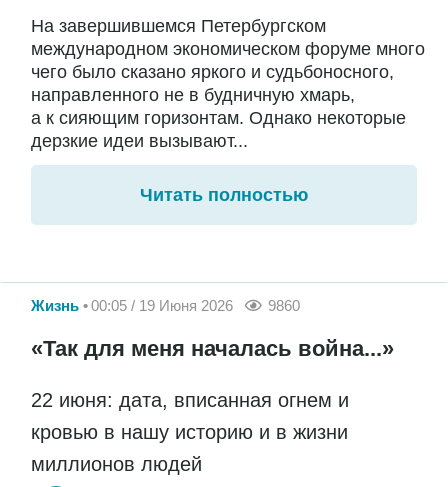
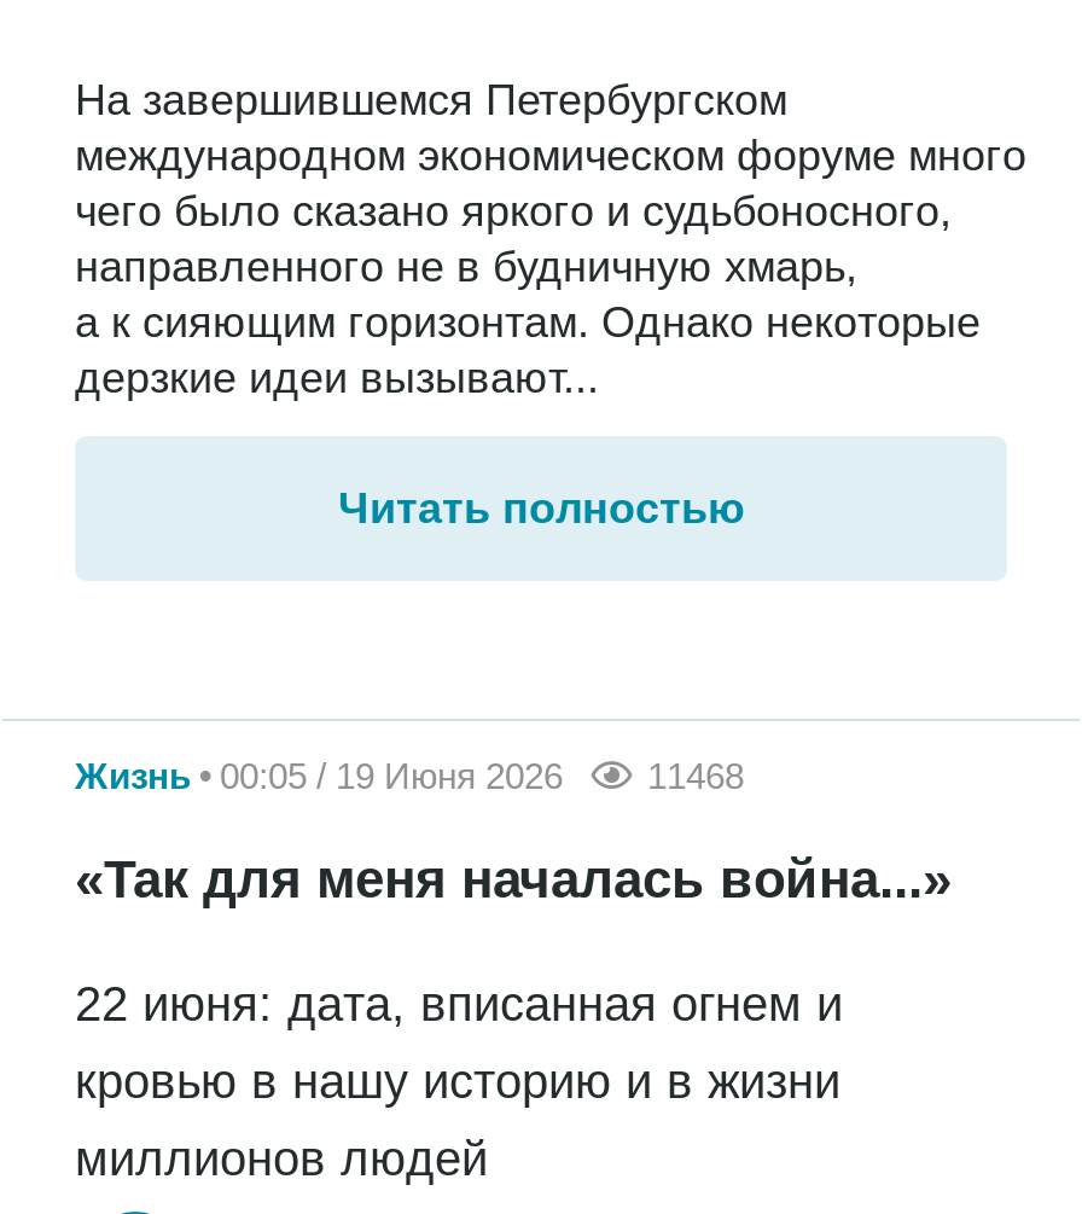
- 9860
+ 11468
